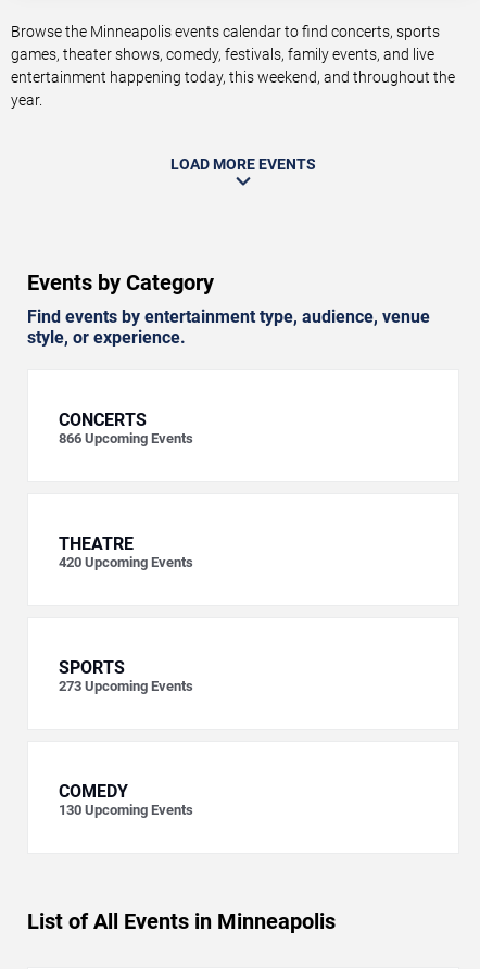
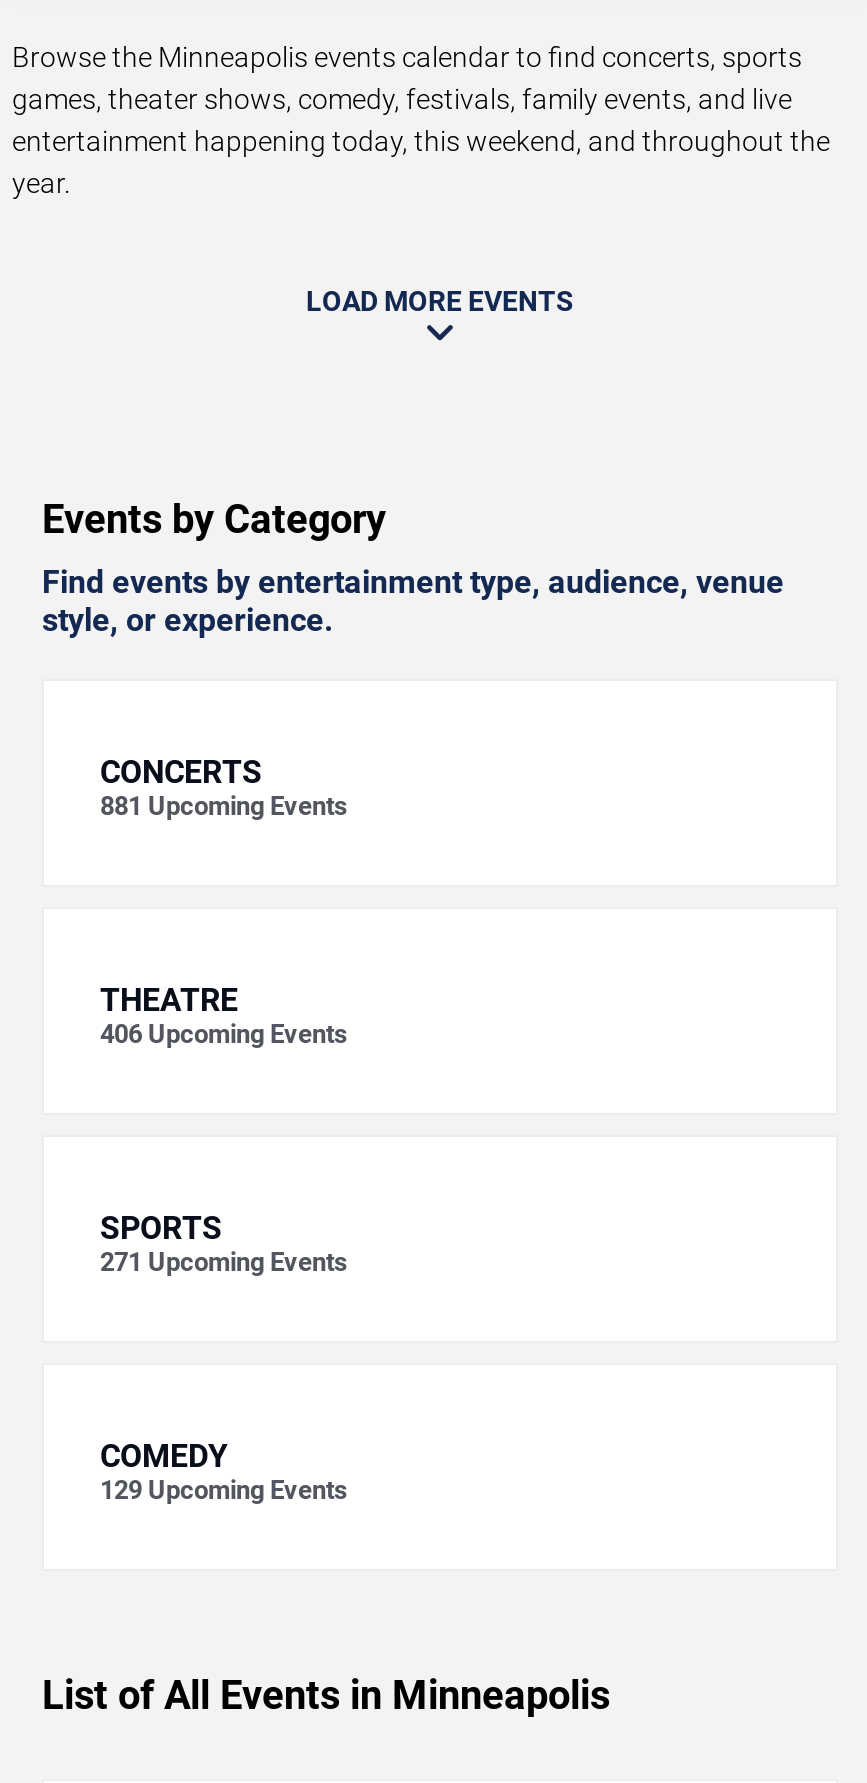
- 866 Upcoming Events
+ 881 Upcoming Events

- 420 Upcoming Events
+ 406 Upcoming Events

- 273 Upcoming Events
+ 271 Upcoming Events

- 130 Upcoming Events
+ 129 Upcoming Events
